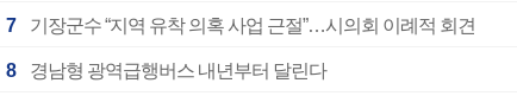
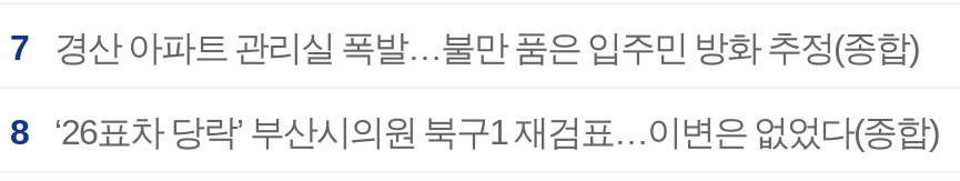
- 기장군수 “지역 유착 의혹 사업 근절”…시의회 이례적 회견
+ 경산 아파트 관리실 폭발…불만 품은 입주민 방화 추정(종합)

- 경남형 광역급행버스 내년부터 달린다
+ ‘26표차 당락’ 부산시의원 북구1 재검표…이변은 없었다(종합)
